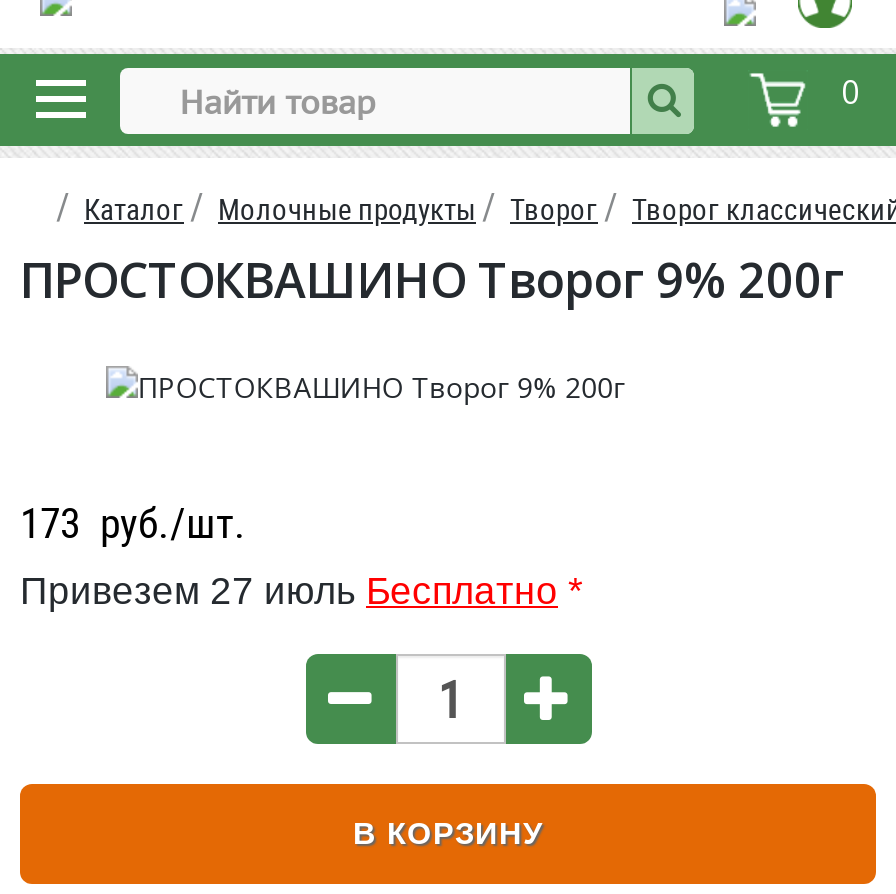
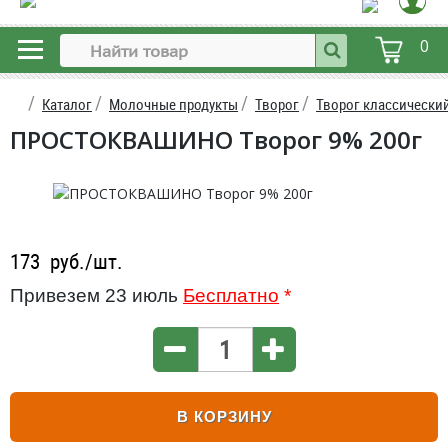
- Привезем 27 июль Бесплатно *
+ Привезем 23 июль Бесплатно *
